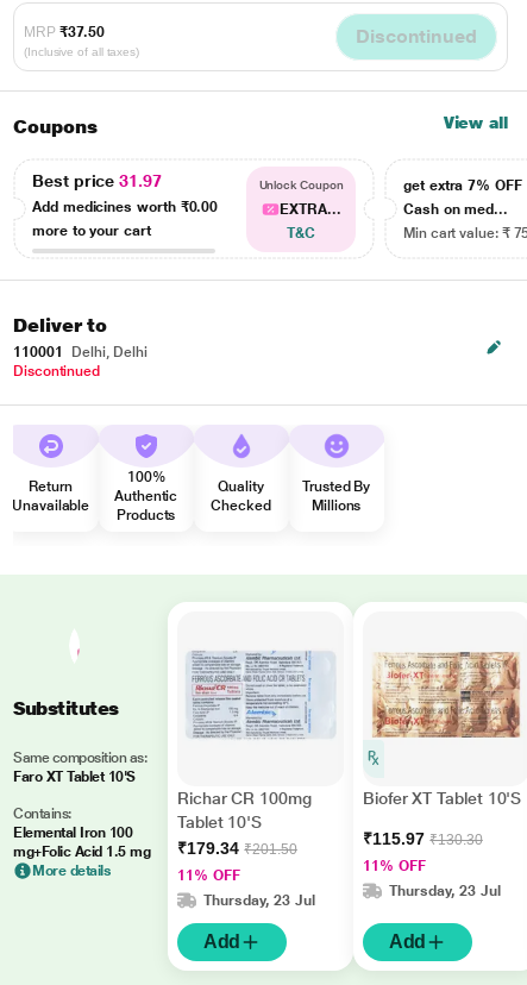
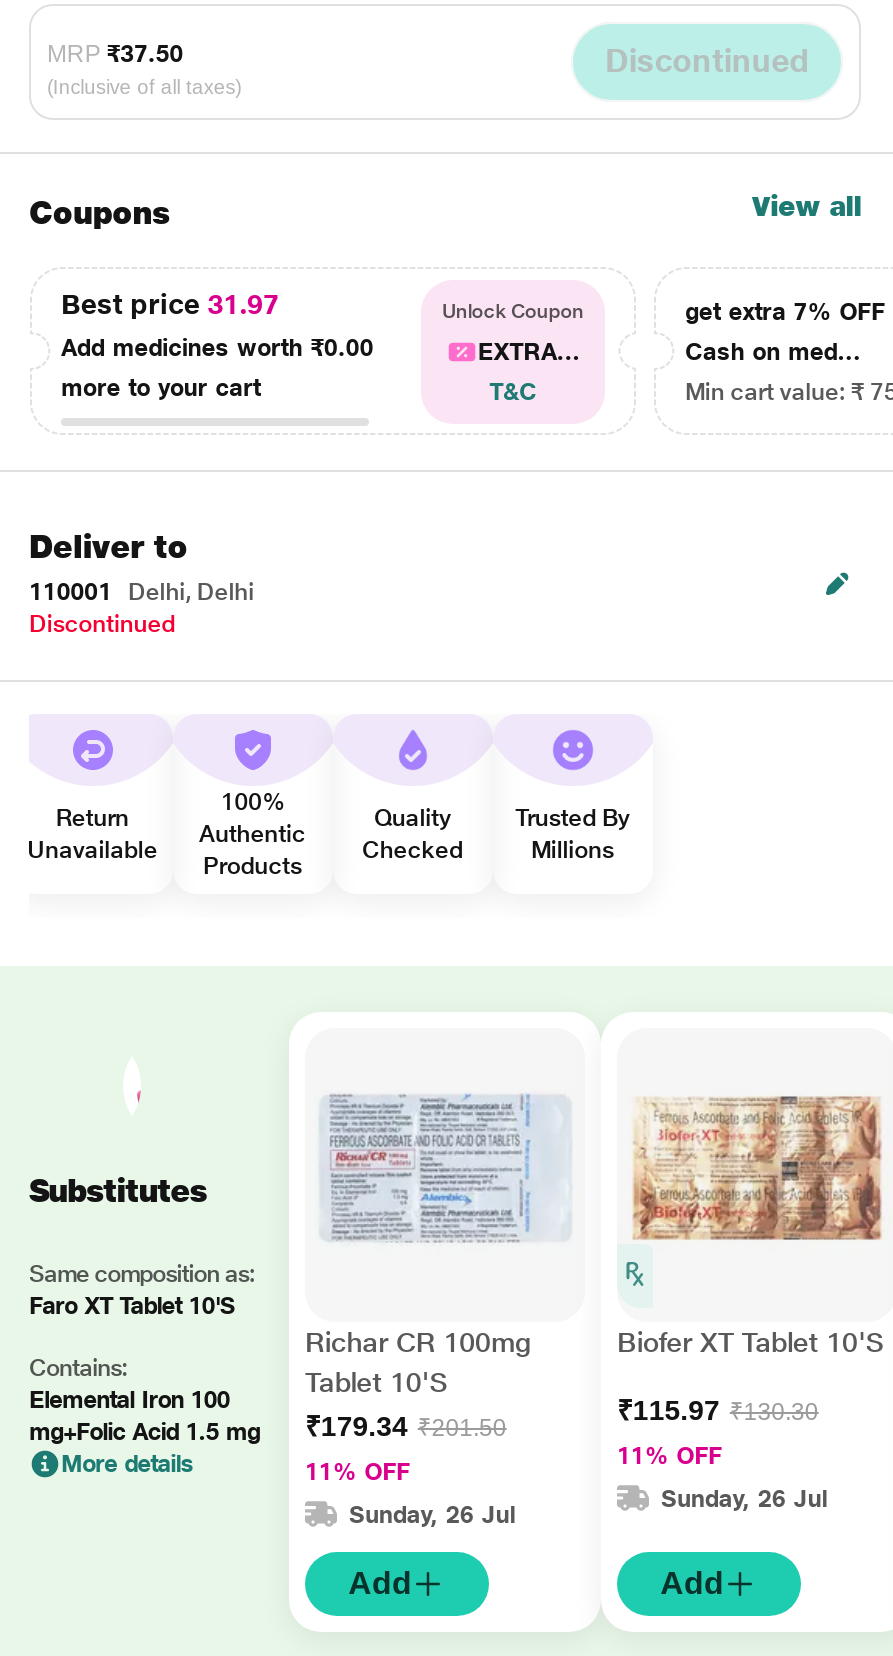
- Thursday, 23 Jul
+ Sunday, 26 Jul

- Thursday, 23 Jul
+ Sunday, 26 Jul
